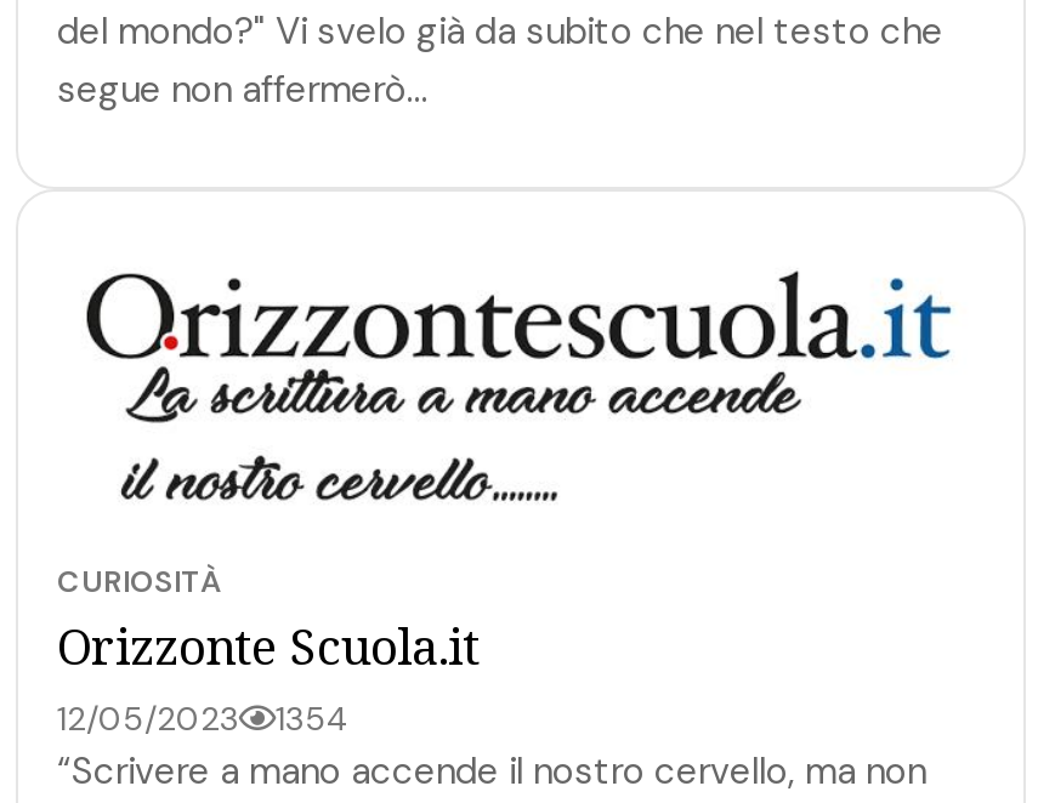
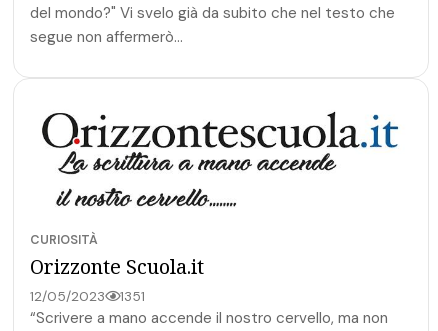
- 12/05/2023 1354
+ 12/05/2023 1351
